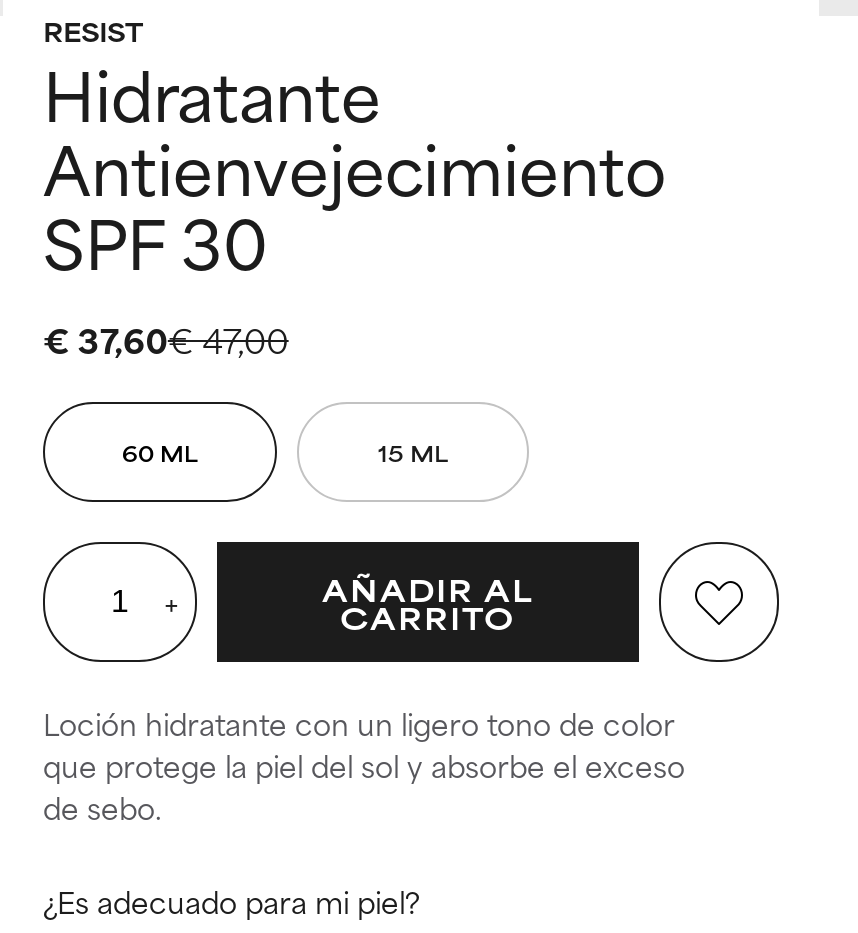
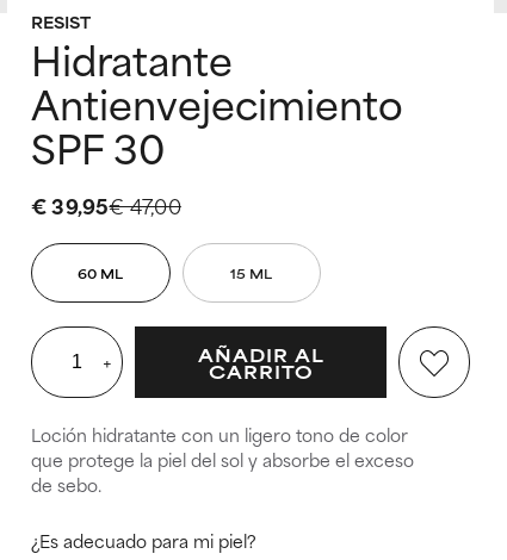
- € 37,60 € 47,00
+ € 39,95 € 47,00
